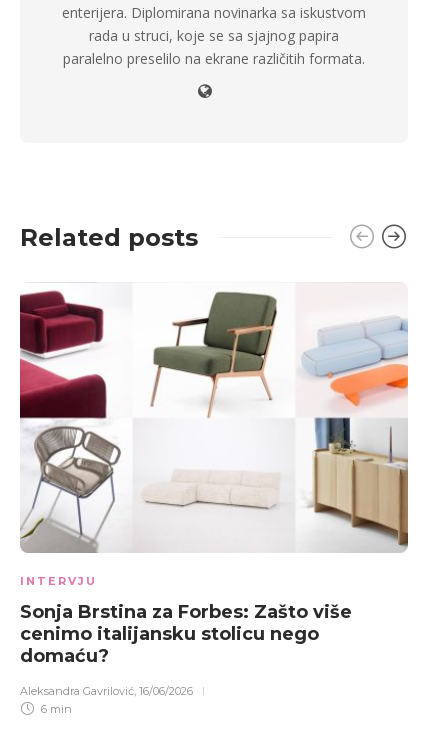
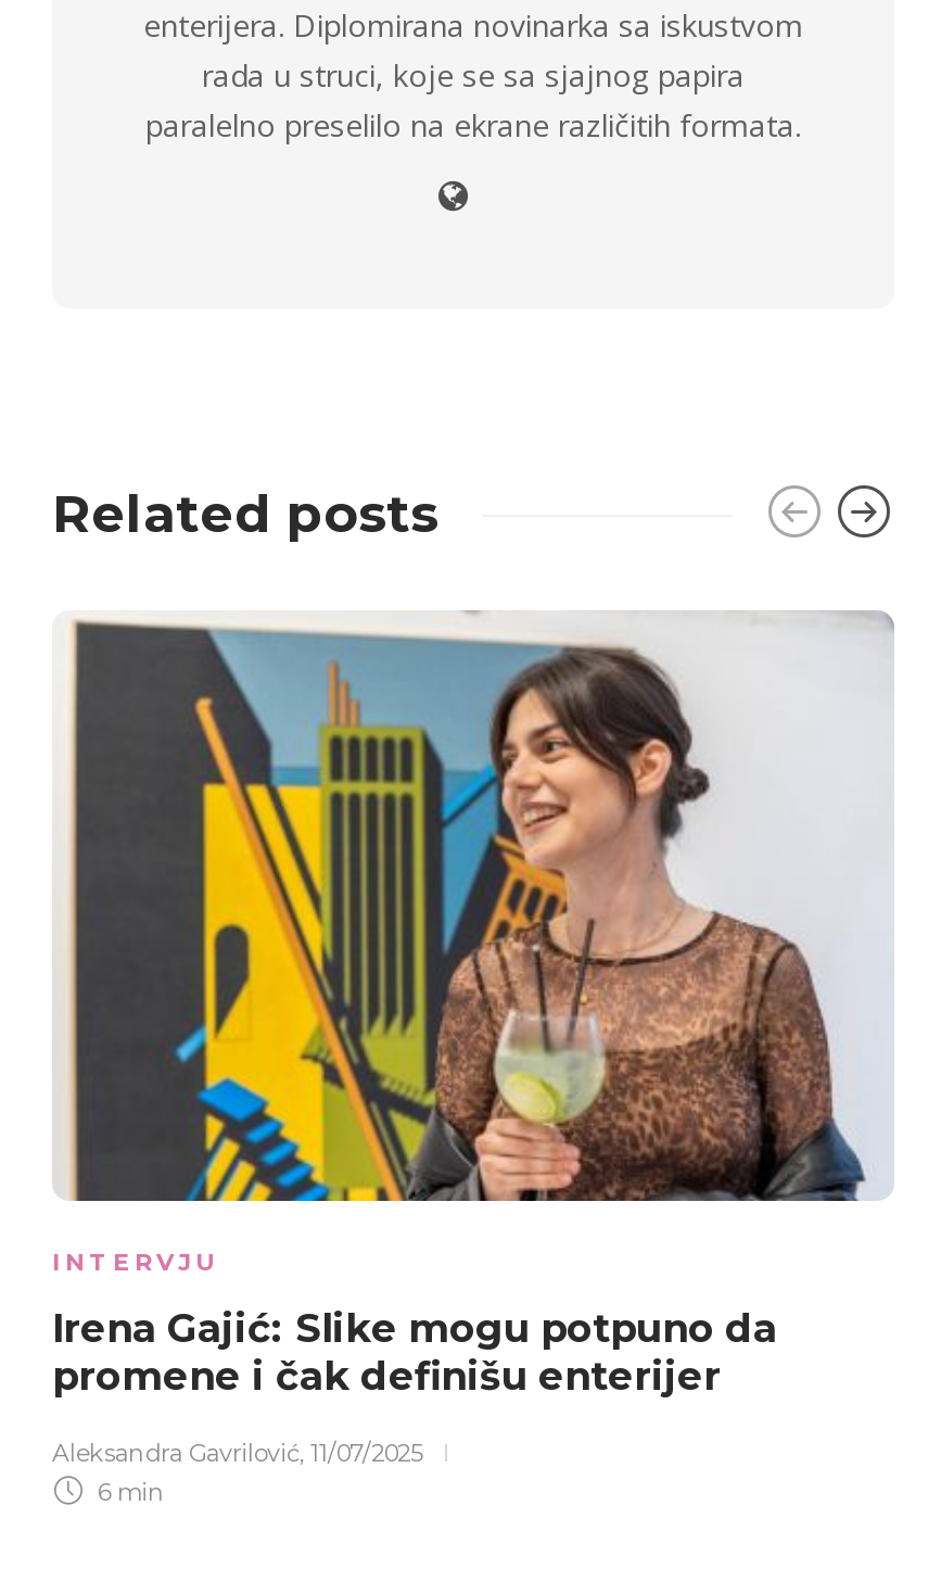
- [image]
+ [image]

- Sonja Brstina za Forbes: Zašto više
- cenimo italijansku stolicu nego
- domaću?
+ Irena Gajić: Slike mogu potpuno da
+ promene i čak definišu enterijer

- Aleksandra Gavrilović, 16/06/2026
+ Aleksandra Gavrilović, 11/07/2025
